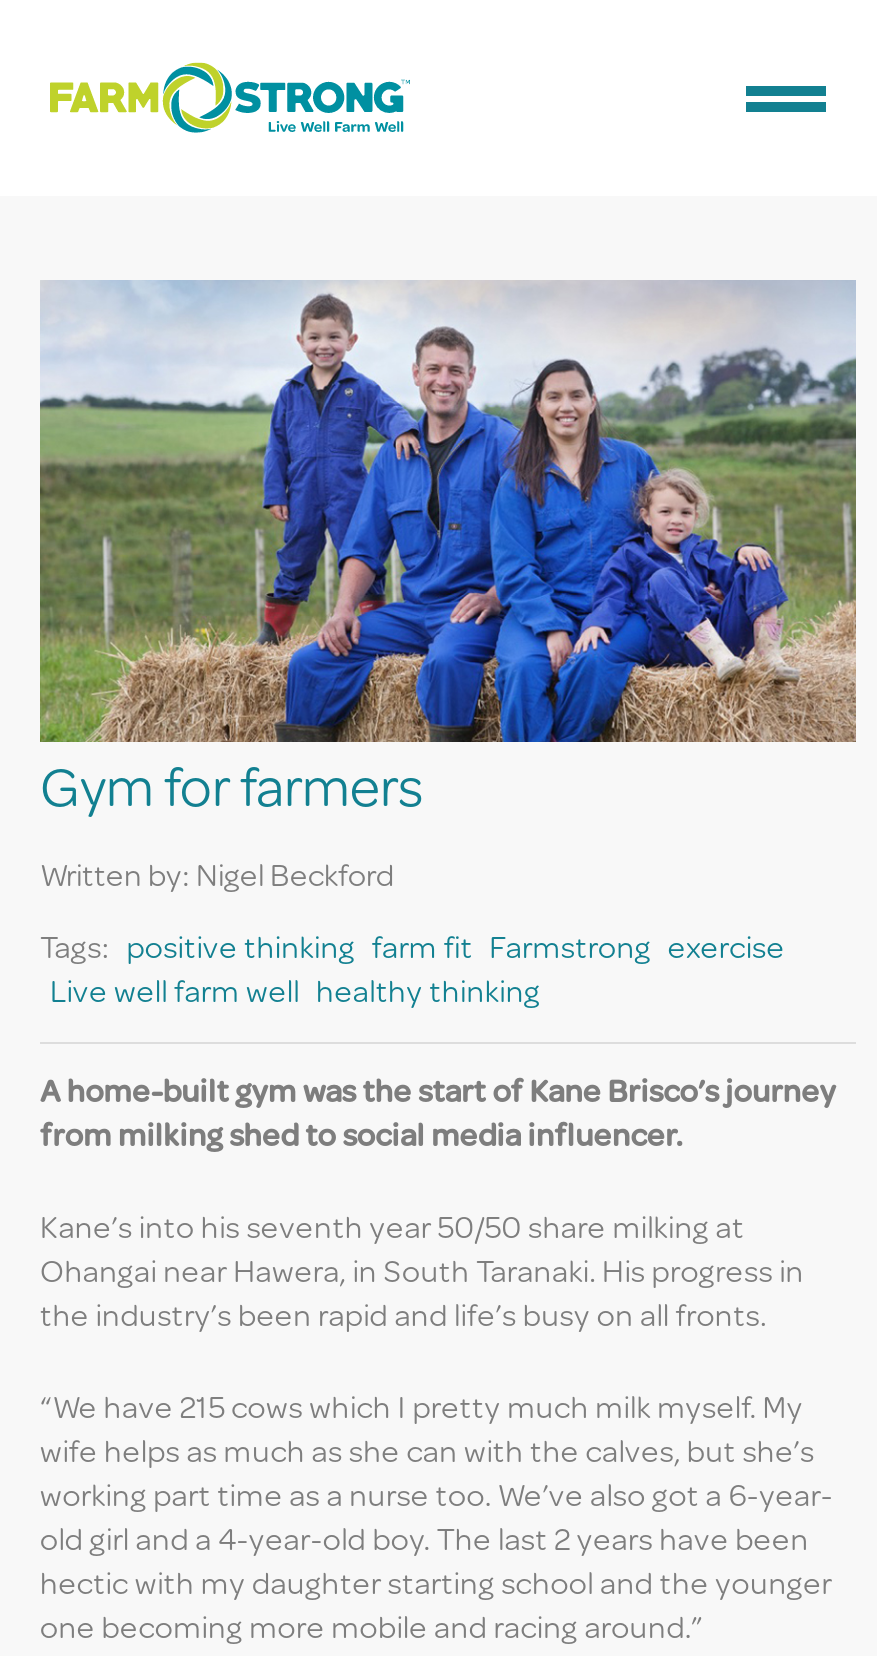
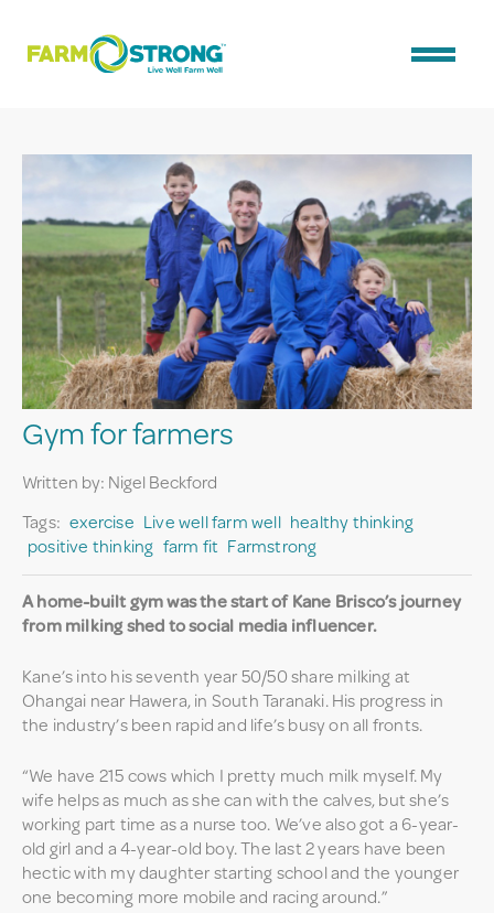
- Tags: positive thinking farm fit Farmstrong exercise
- Live well farm well healthy thinking
+ Tags: exercise Live well farm well healthy thinking
+ positive thinking farm fit Farmstrong
